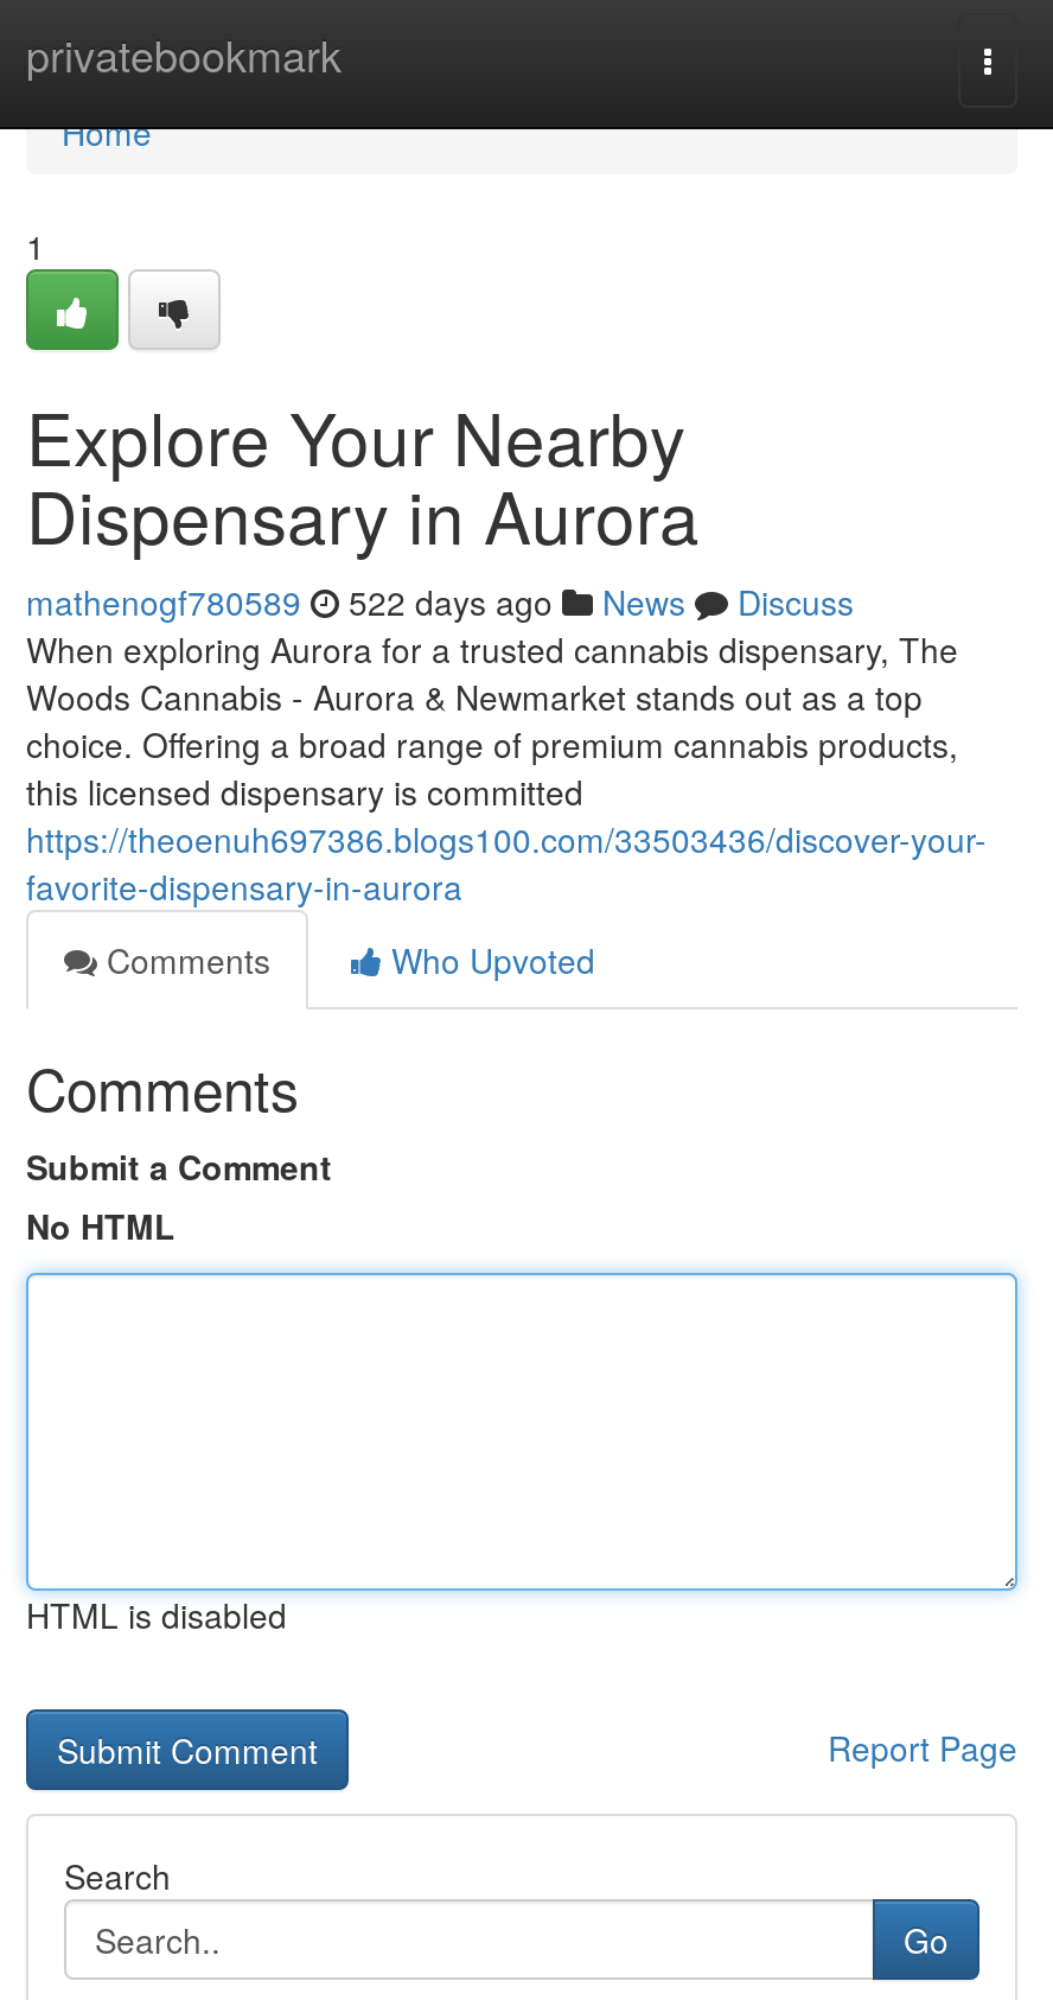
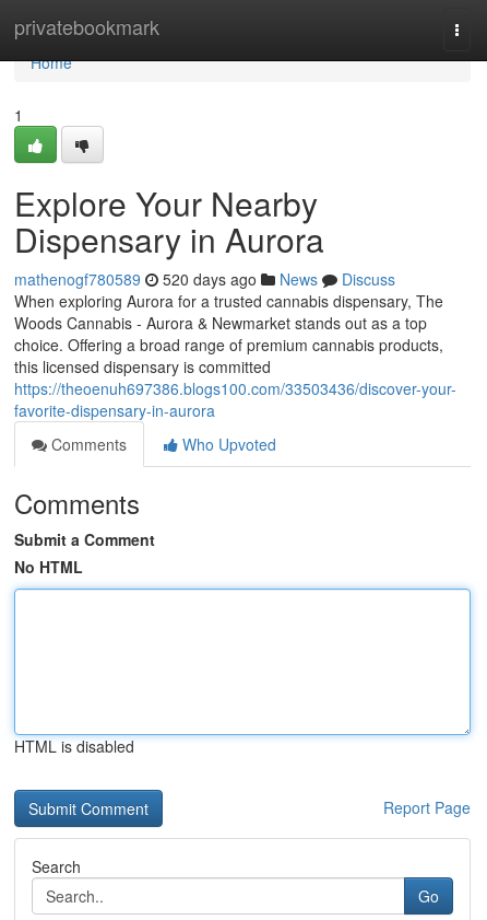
- mathenogf780589 522 days ago News Discuss
+ mathenogf780589 520 days ago News Discuss
